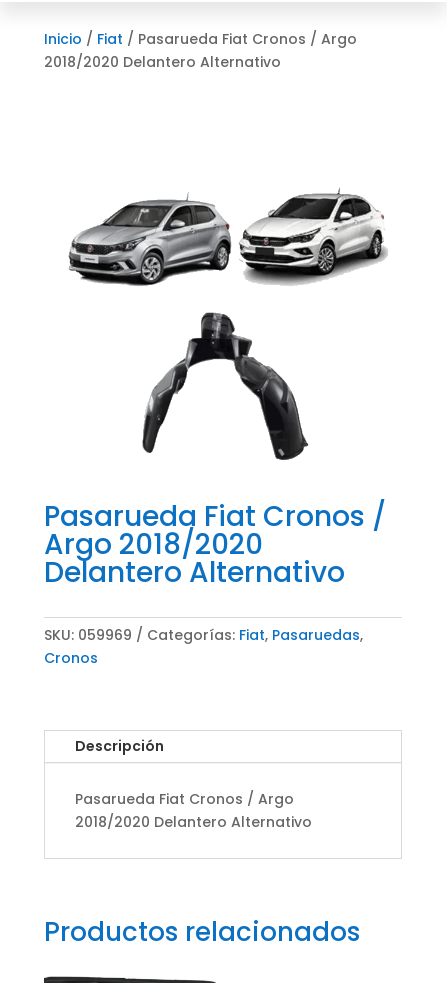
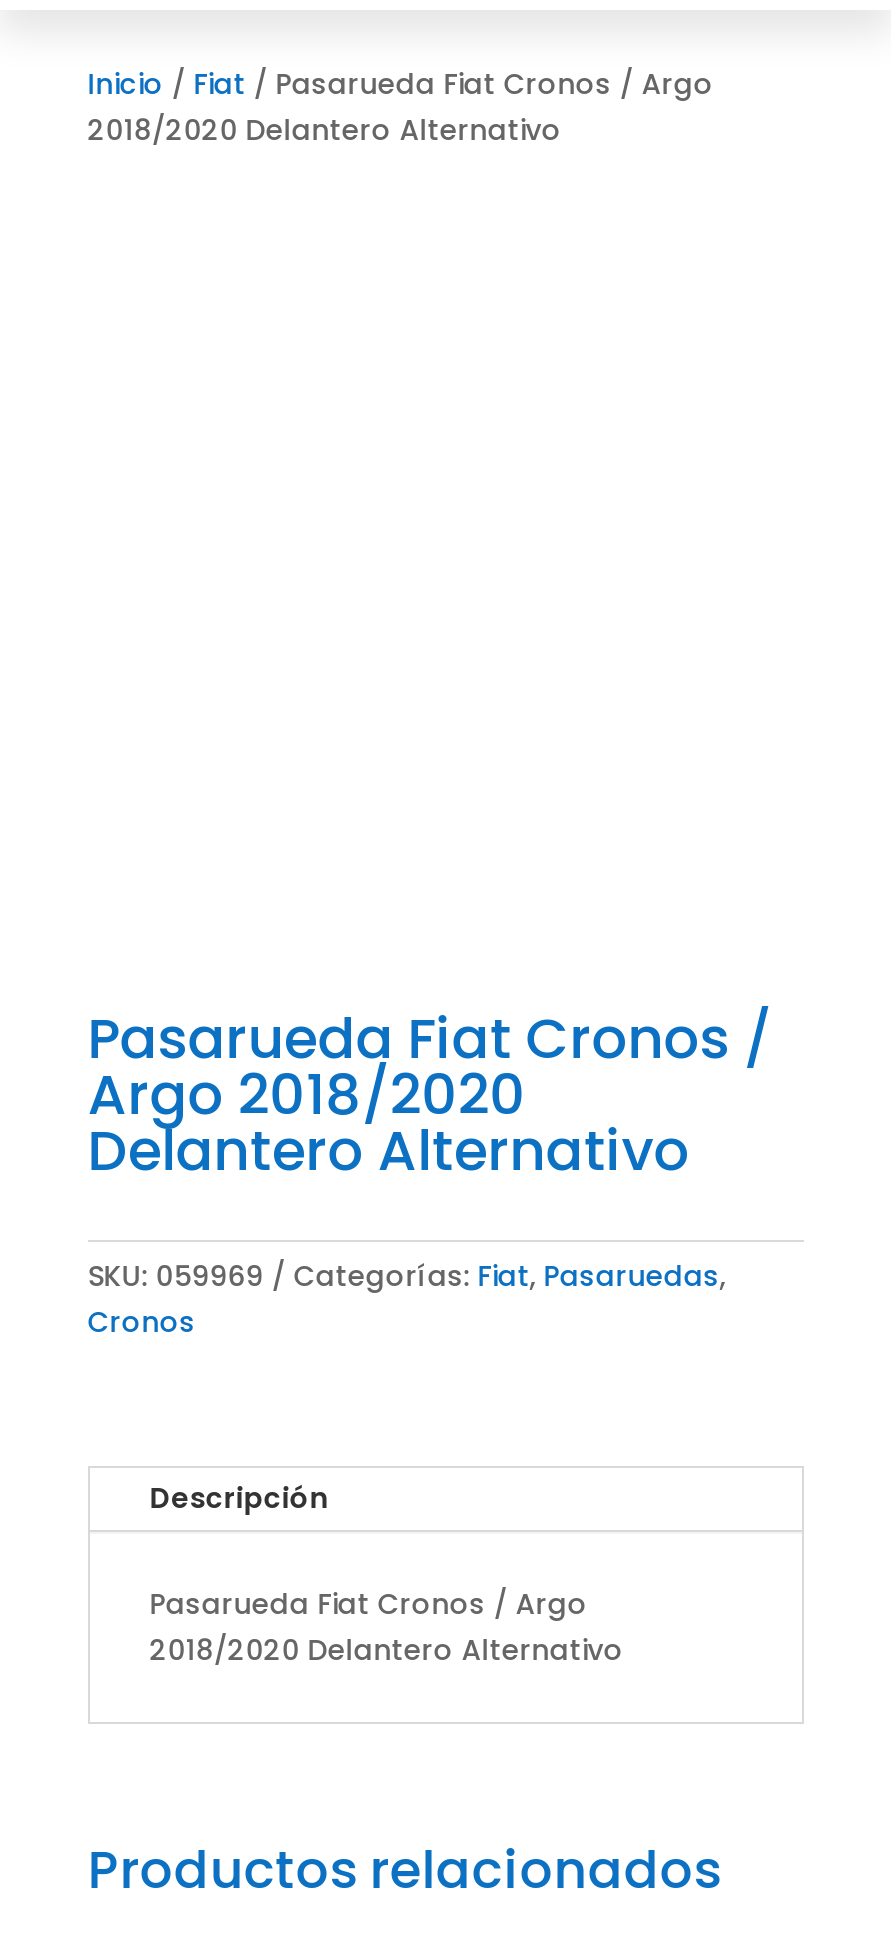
- [image]

- [image]

- [image]
